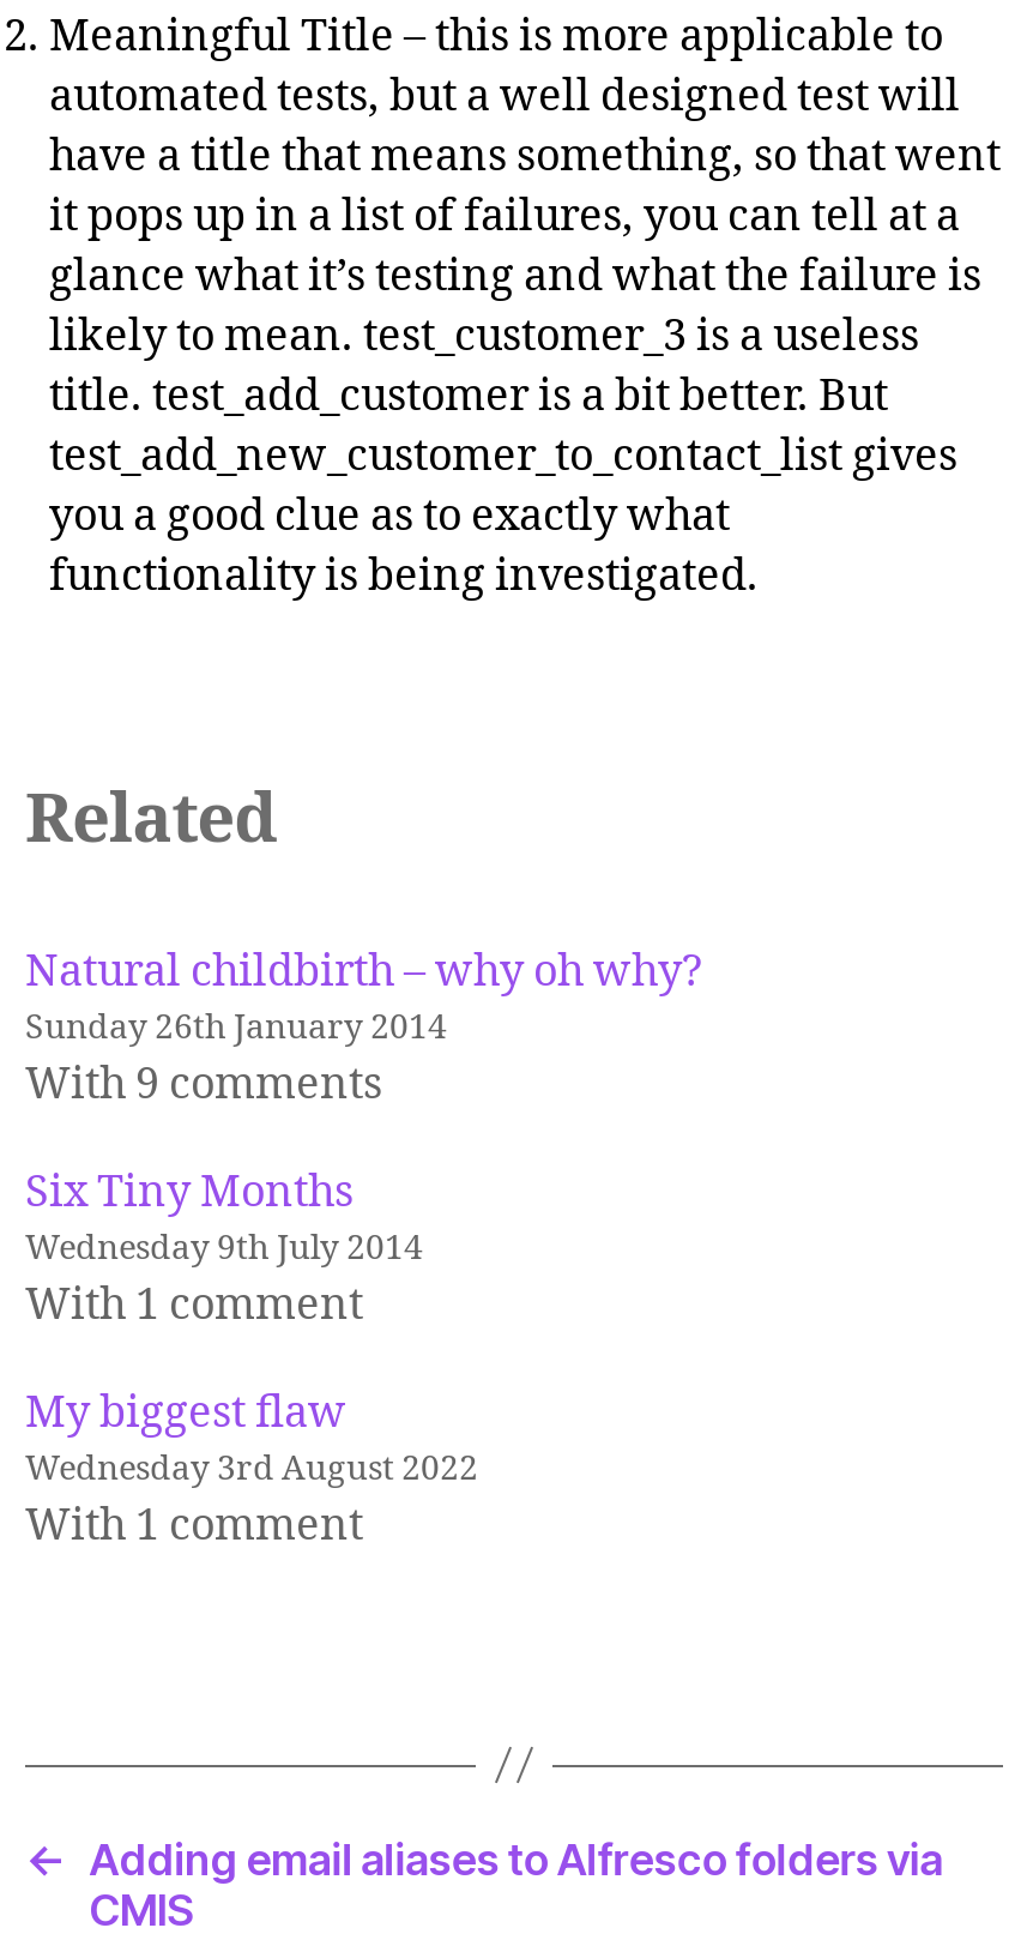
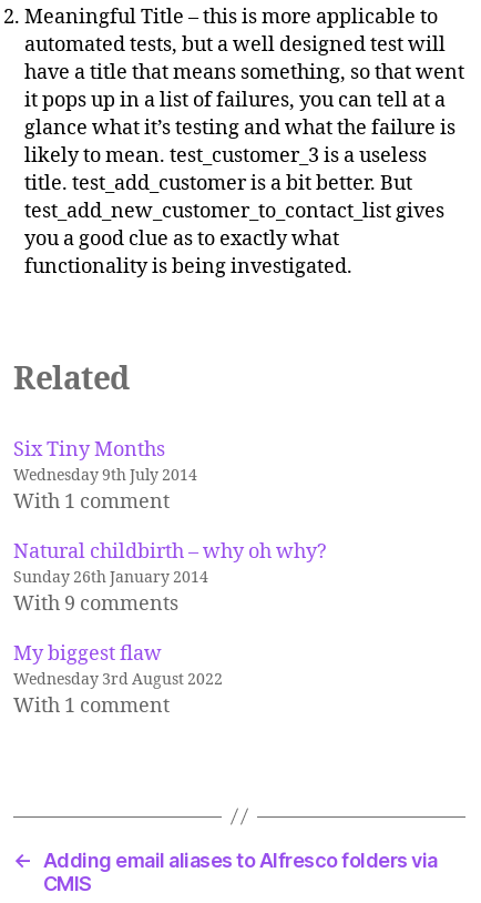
moved down: Natural childbirth – why oh why? | Sunday 26th January 2014 | With 9 comments

moved up: Six Tiny Months | Wednesday 9th July 2014 | With 1 comment
